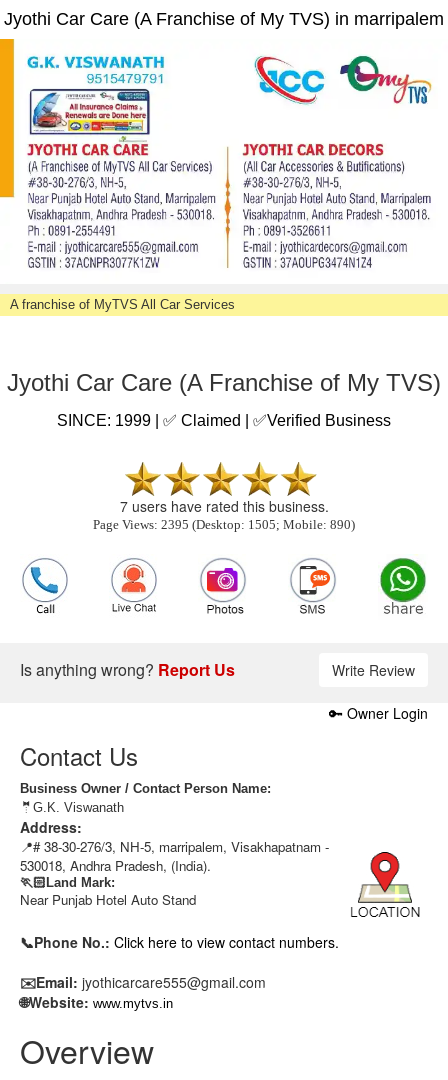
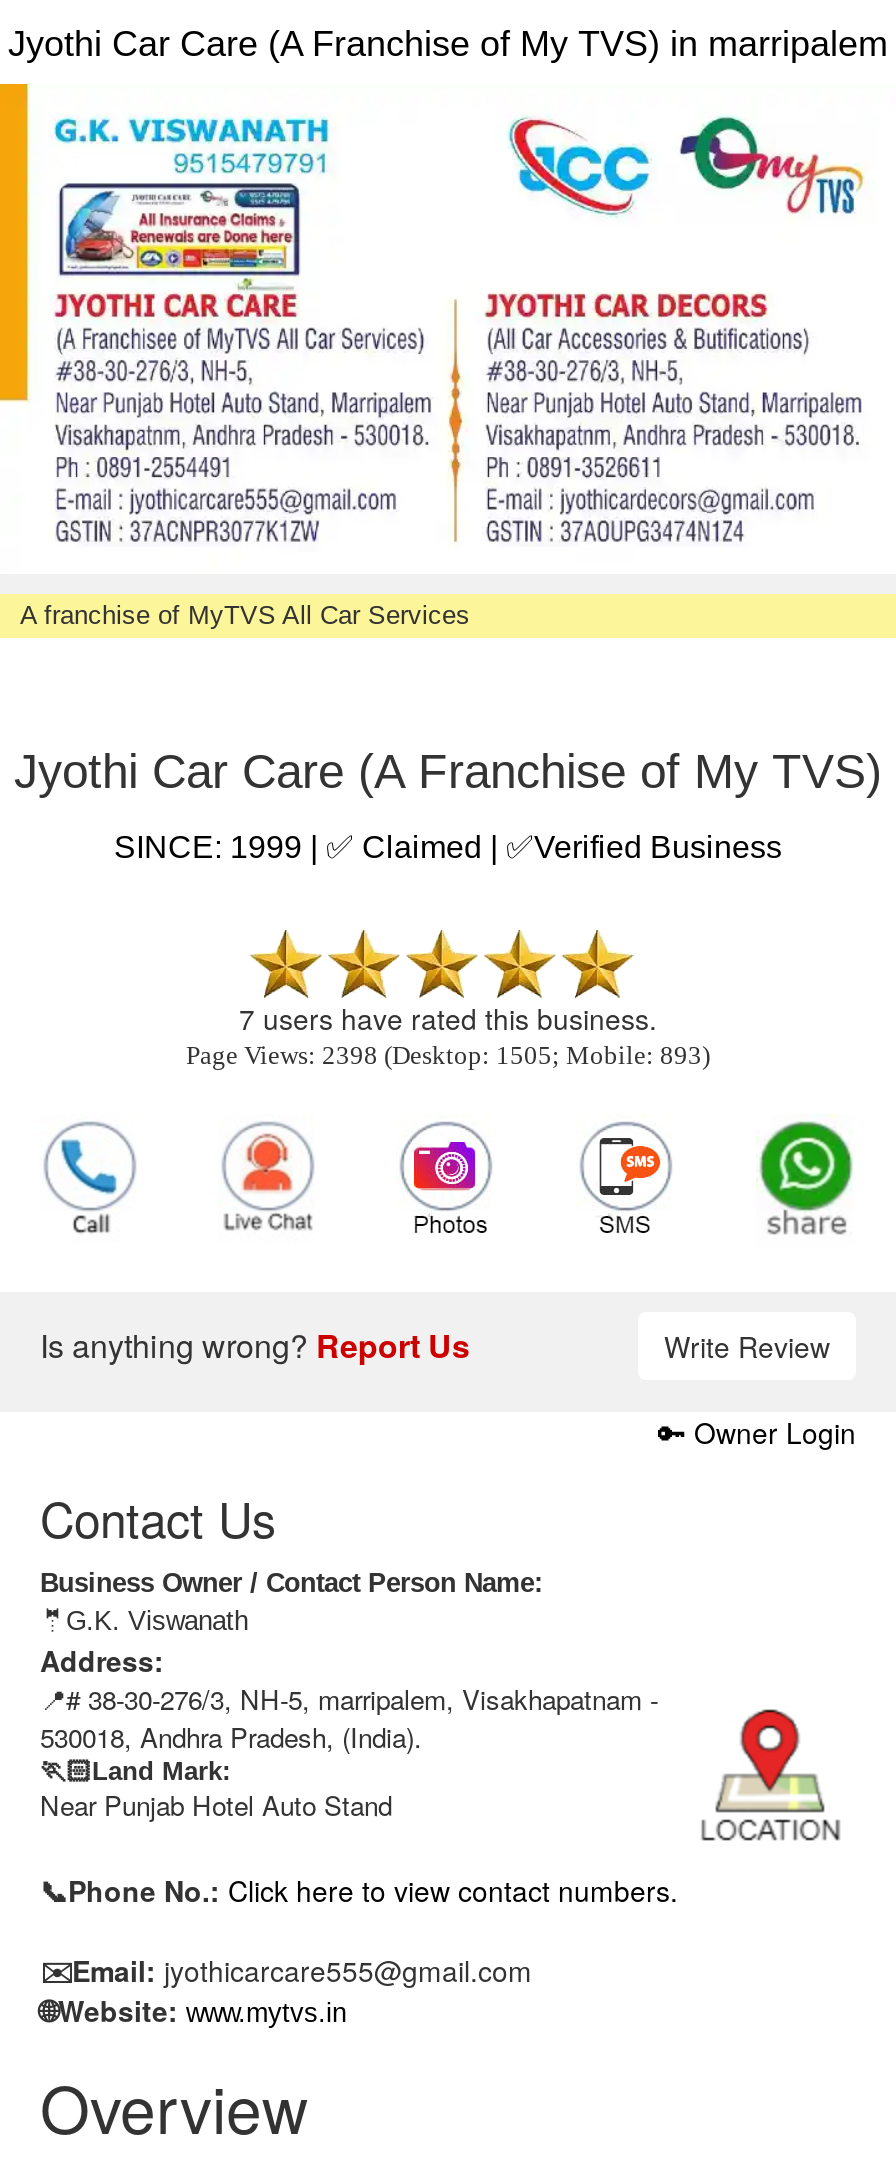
- Page Views: 2395 (Desktop: 1505; Mobile: 890)
+ Page Views: 2398 (Desktop: 1505; Mobile: 893)
